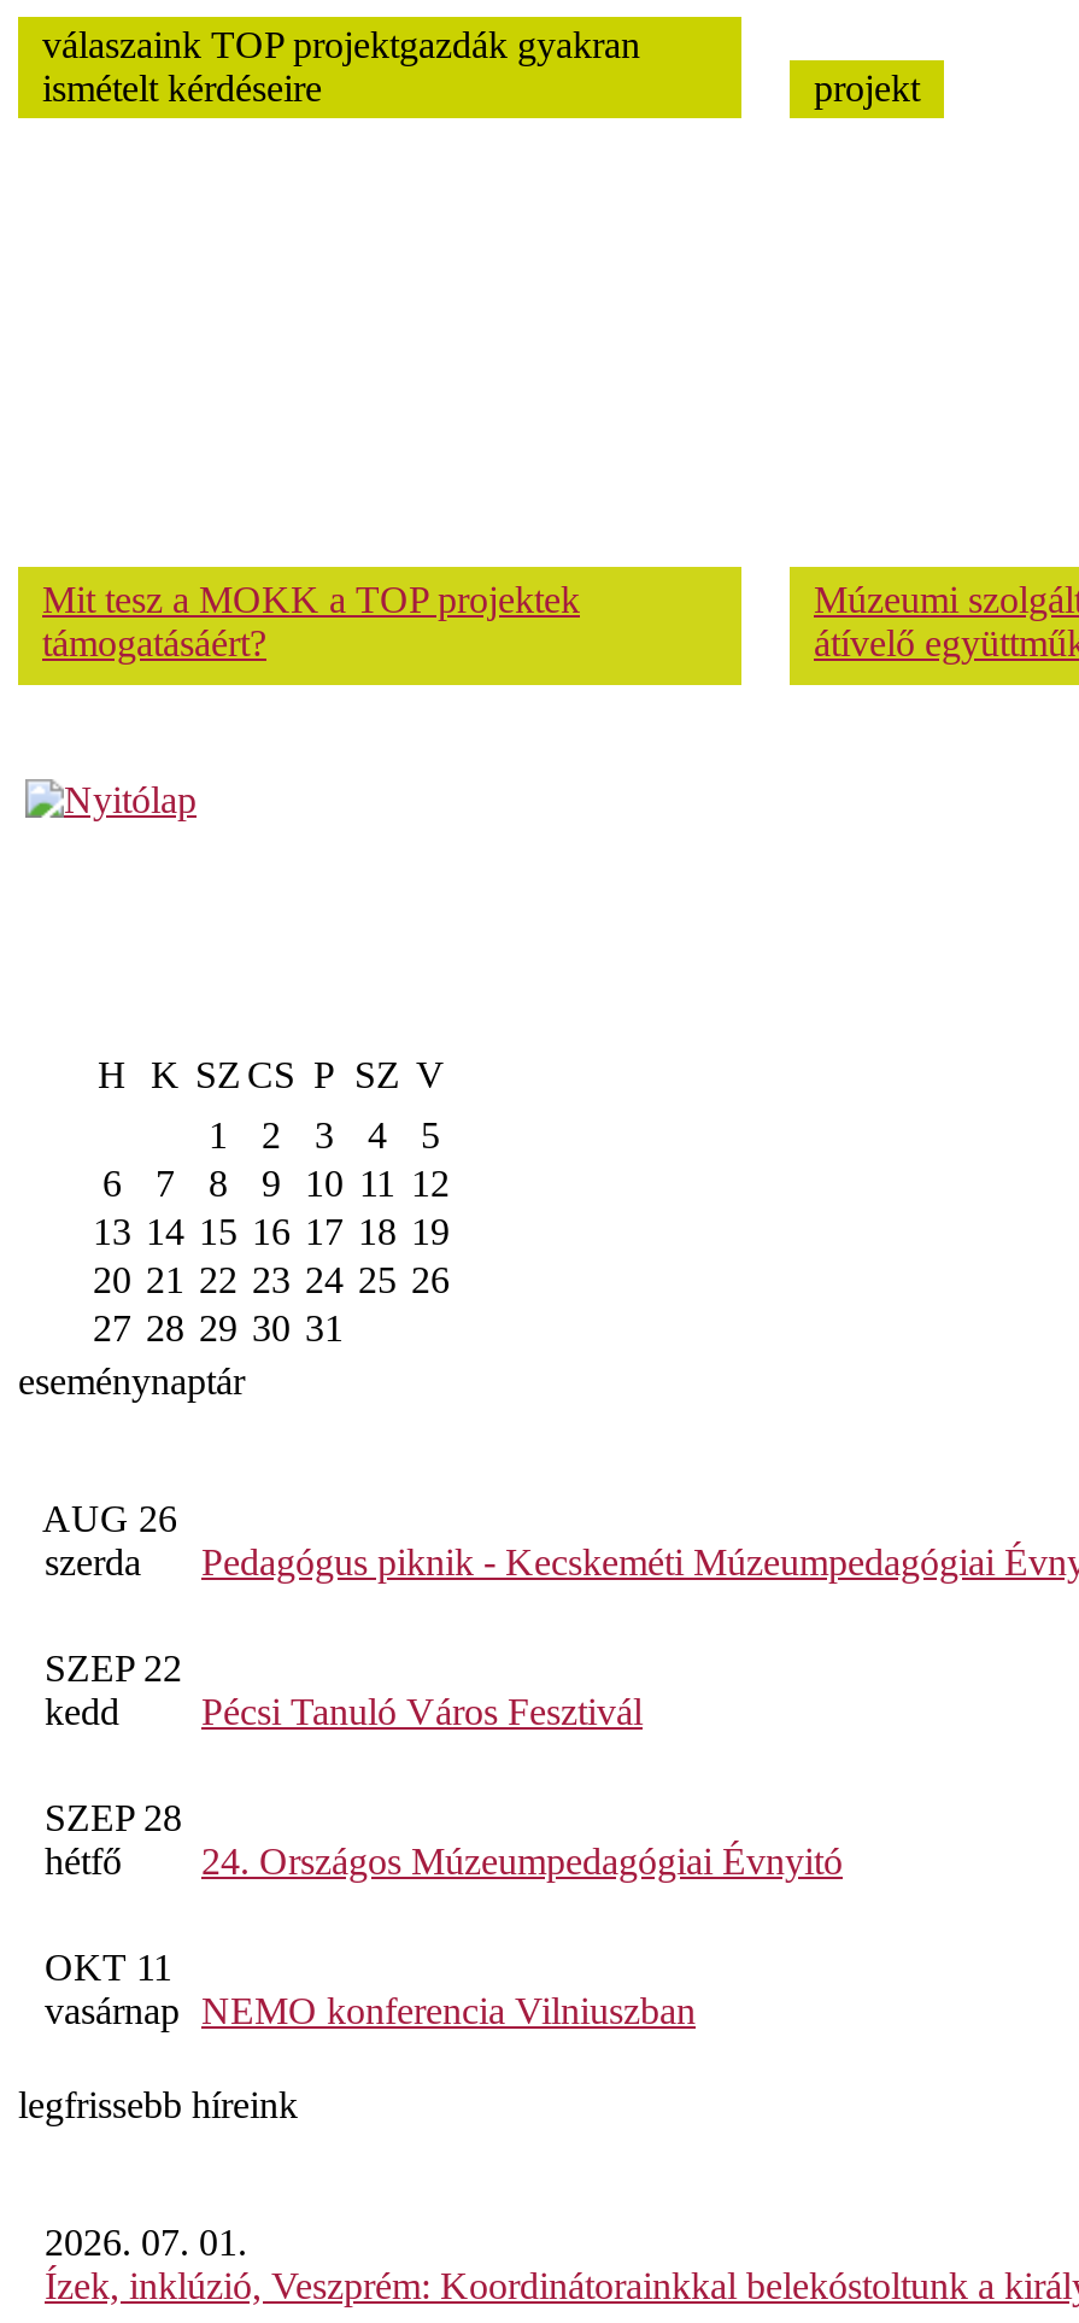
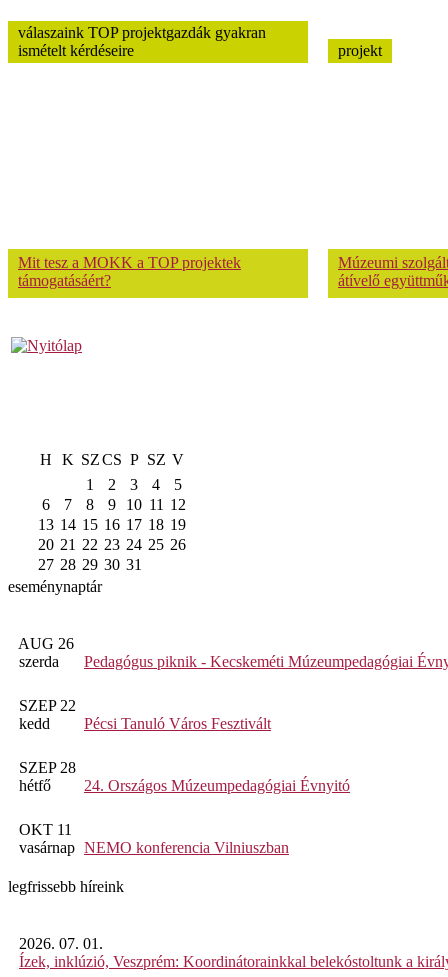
- Pécsi Tanuló Város Fesztivál
+ Pécsi Tanuló Város Fesztivált
